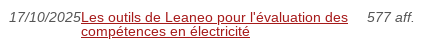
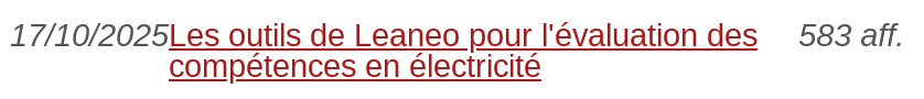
- 17/10/2025 Les outils de Leaneo pour l'évaluation des 577 aff.
+ 17/10/2025 Les outils de Leaneo pour l'évaluation des 583 aff.
